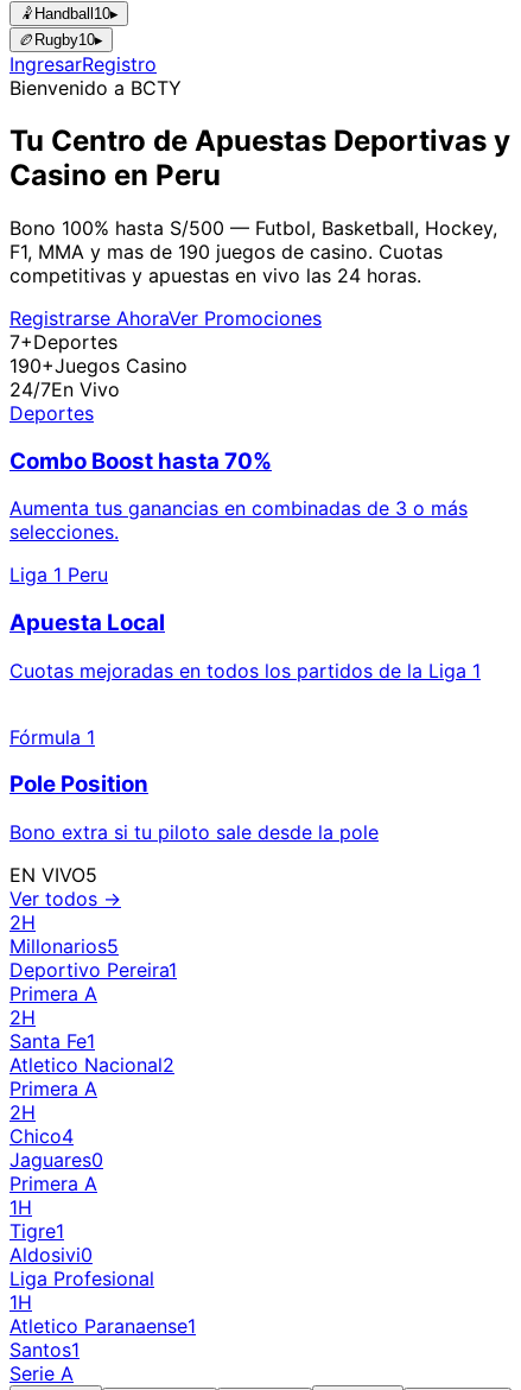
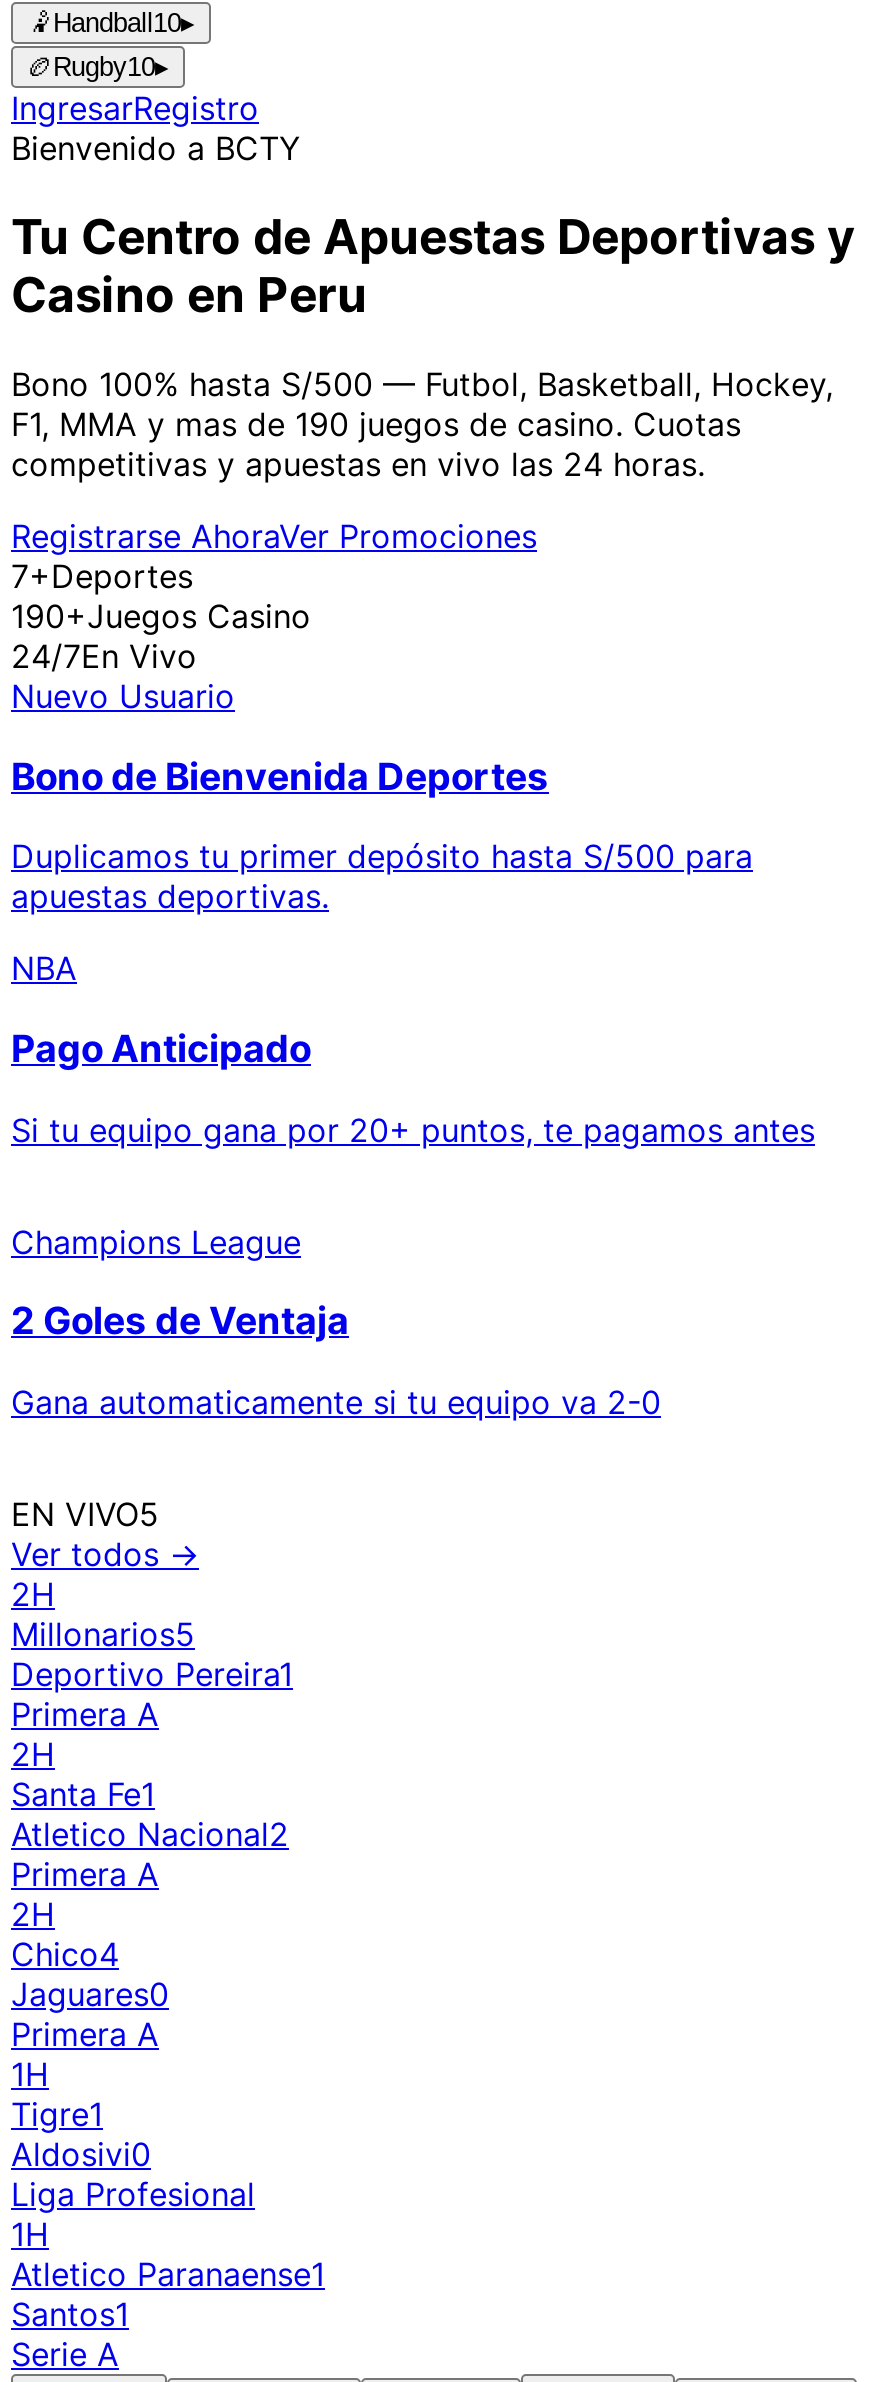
- Deportes
+ Nuevo Usuario

- Combo Boost hasta 70%
+ Bono de Bienvenida Deportes

- Aumenta tus ganancias en combinadas de 3 o más
- selecciones.
+ Duplicamos tu primer depósito hasta S/500 para
+ apuestas deportivas.

- Liga 1 Peru
+ NBA

- Apuesta Local
+ Pago Anticipado

- Cuotas mejoradas en todos los partidos de la Liga 1
+ Si tu equipo gana por 20+ puntos, te pagamos antes

- Fórmula 1
+ Champions League

- Pole Position
+ 2 Goles de Ventaja

- Bono extra si tu piloto sale desde la pole
+ Gana automaticamente si tu equipo va 2-0
